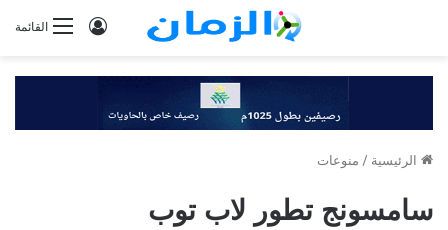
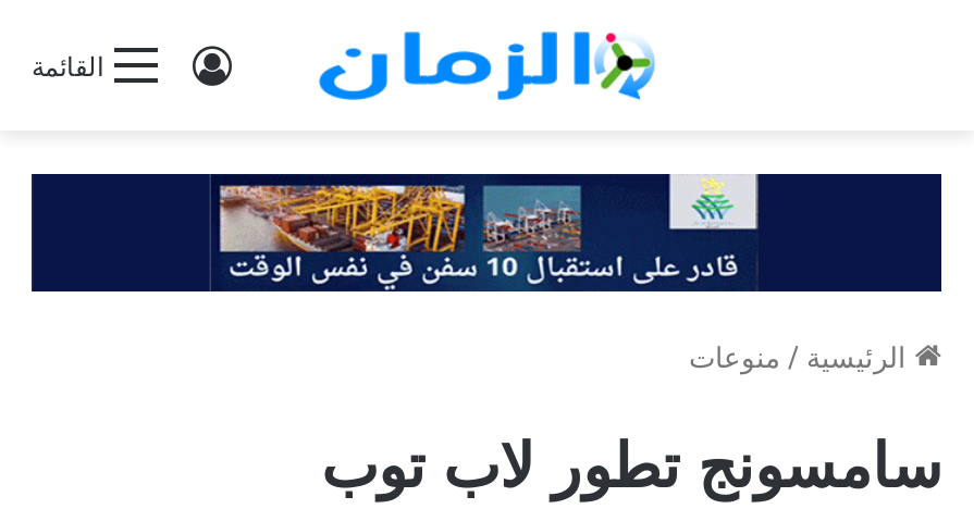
- [image]
+ [image]
